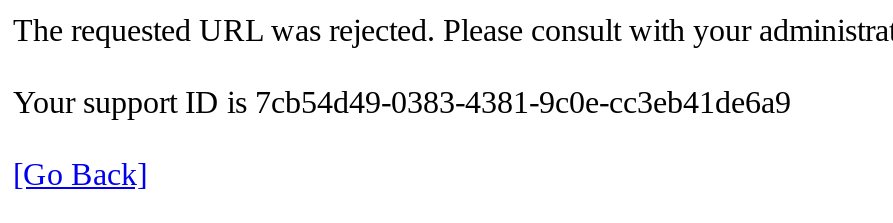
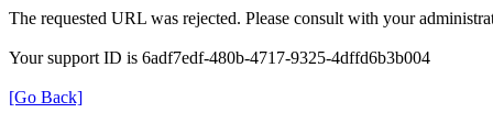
- Your support ID is 7cb54d49-0383-4381-9c0e-cc3eb41de6a9
+ Your support ID is 6adf7edf-480b-4717-9325-4dffd6b3b004
